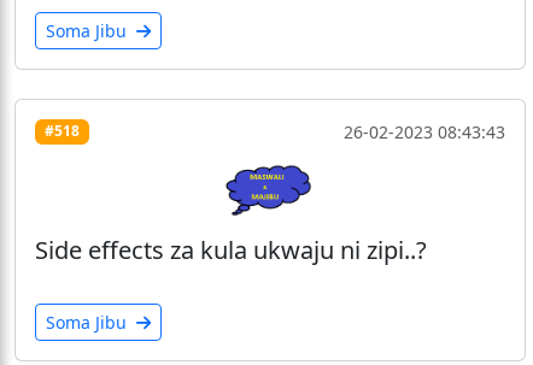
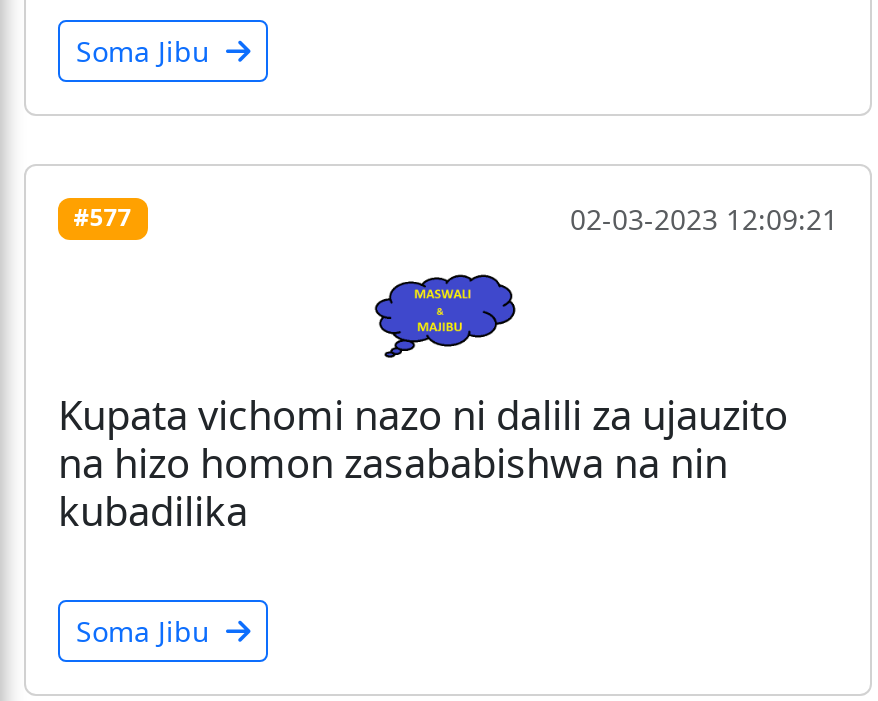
- #518
- 26-02-2023 08:43:43
+ #577
+ 02-03-2023 12:09:21

- Side effects za kula ukwaju ni zipi..?
+ Kupata vichomi nazo ni dalili za ujauzito
+ na hizo homon zasababishwa na nin
+ kubadilika
